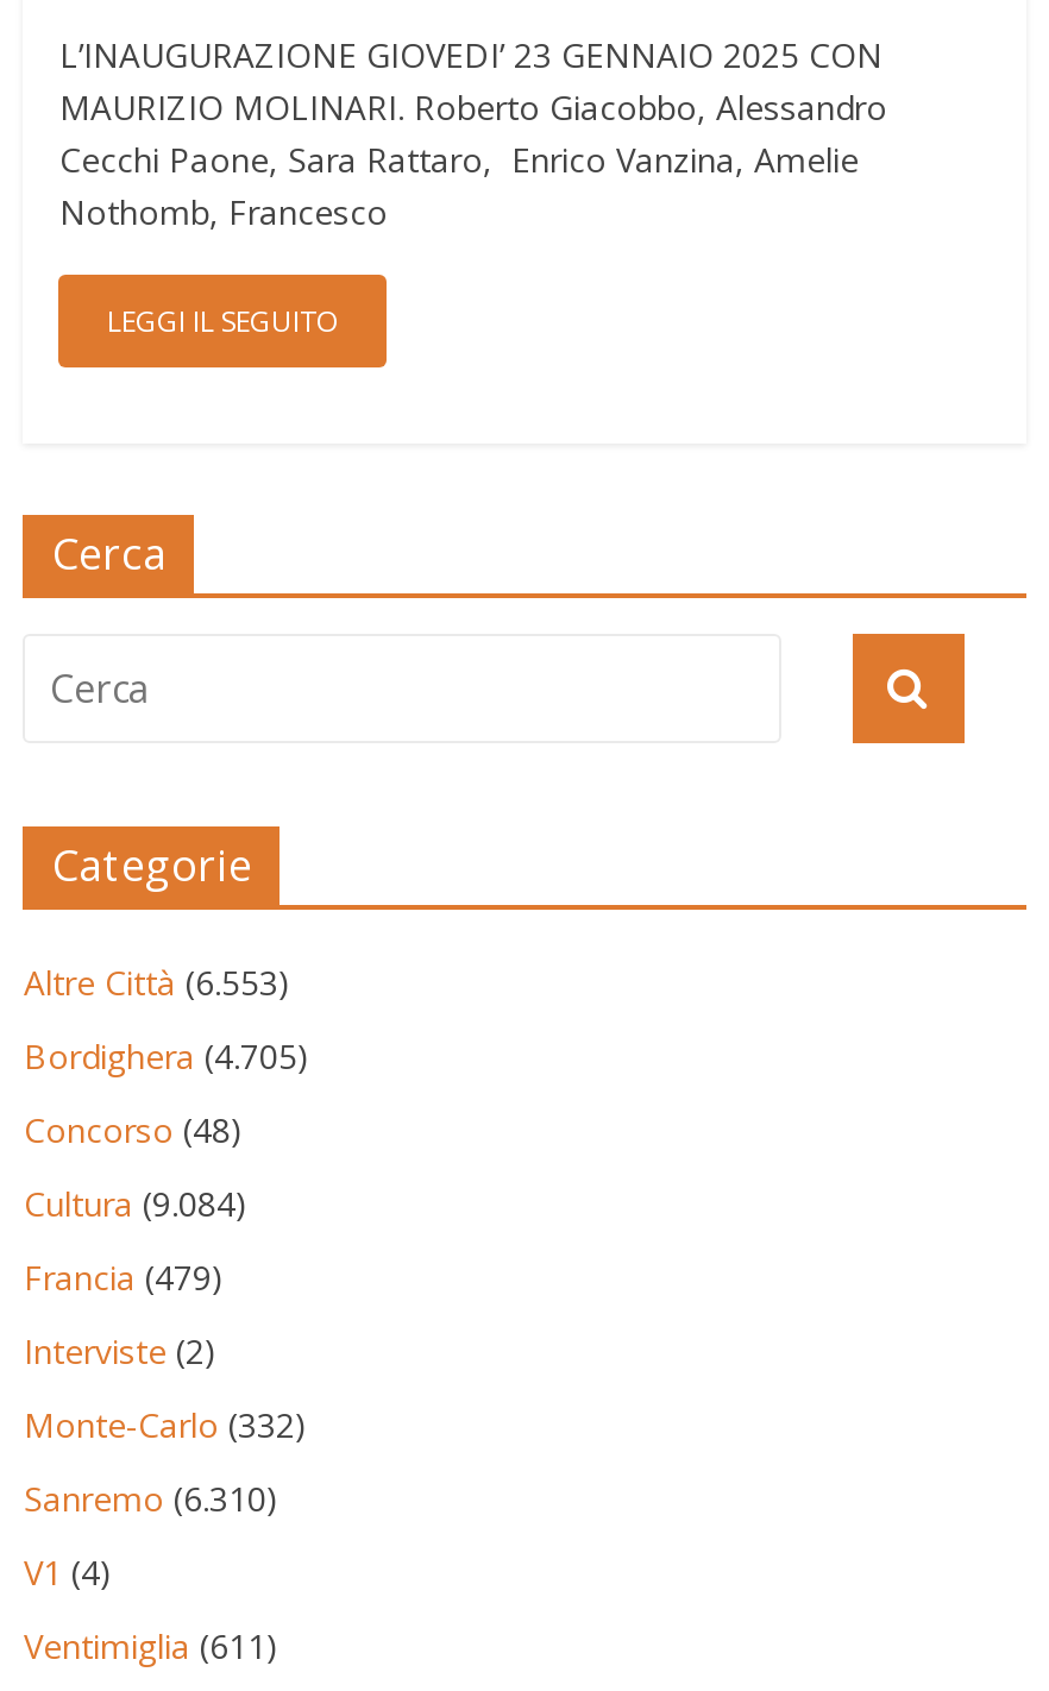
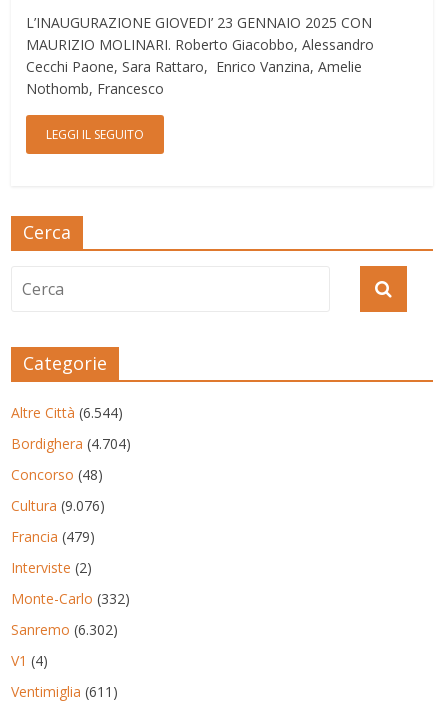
- Altre Città (6.553)
+ Altre Città (6.544)

- Bordighera (4.705)
+ Bordighera (4.704)

- Cultura (9.084)
+ Cultura (9.076)

- Sanremo (6.310)
+ Sanremo (6.302)
